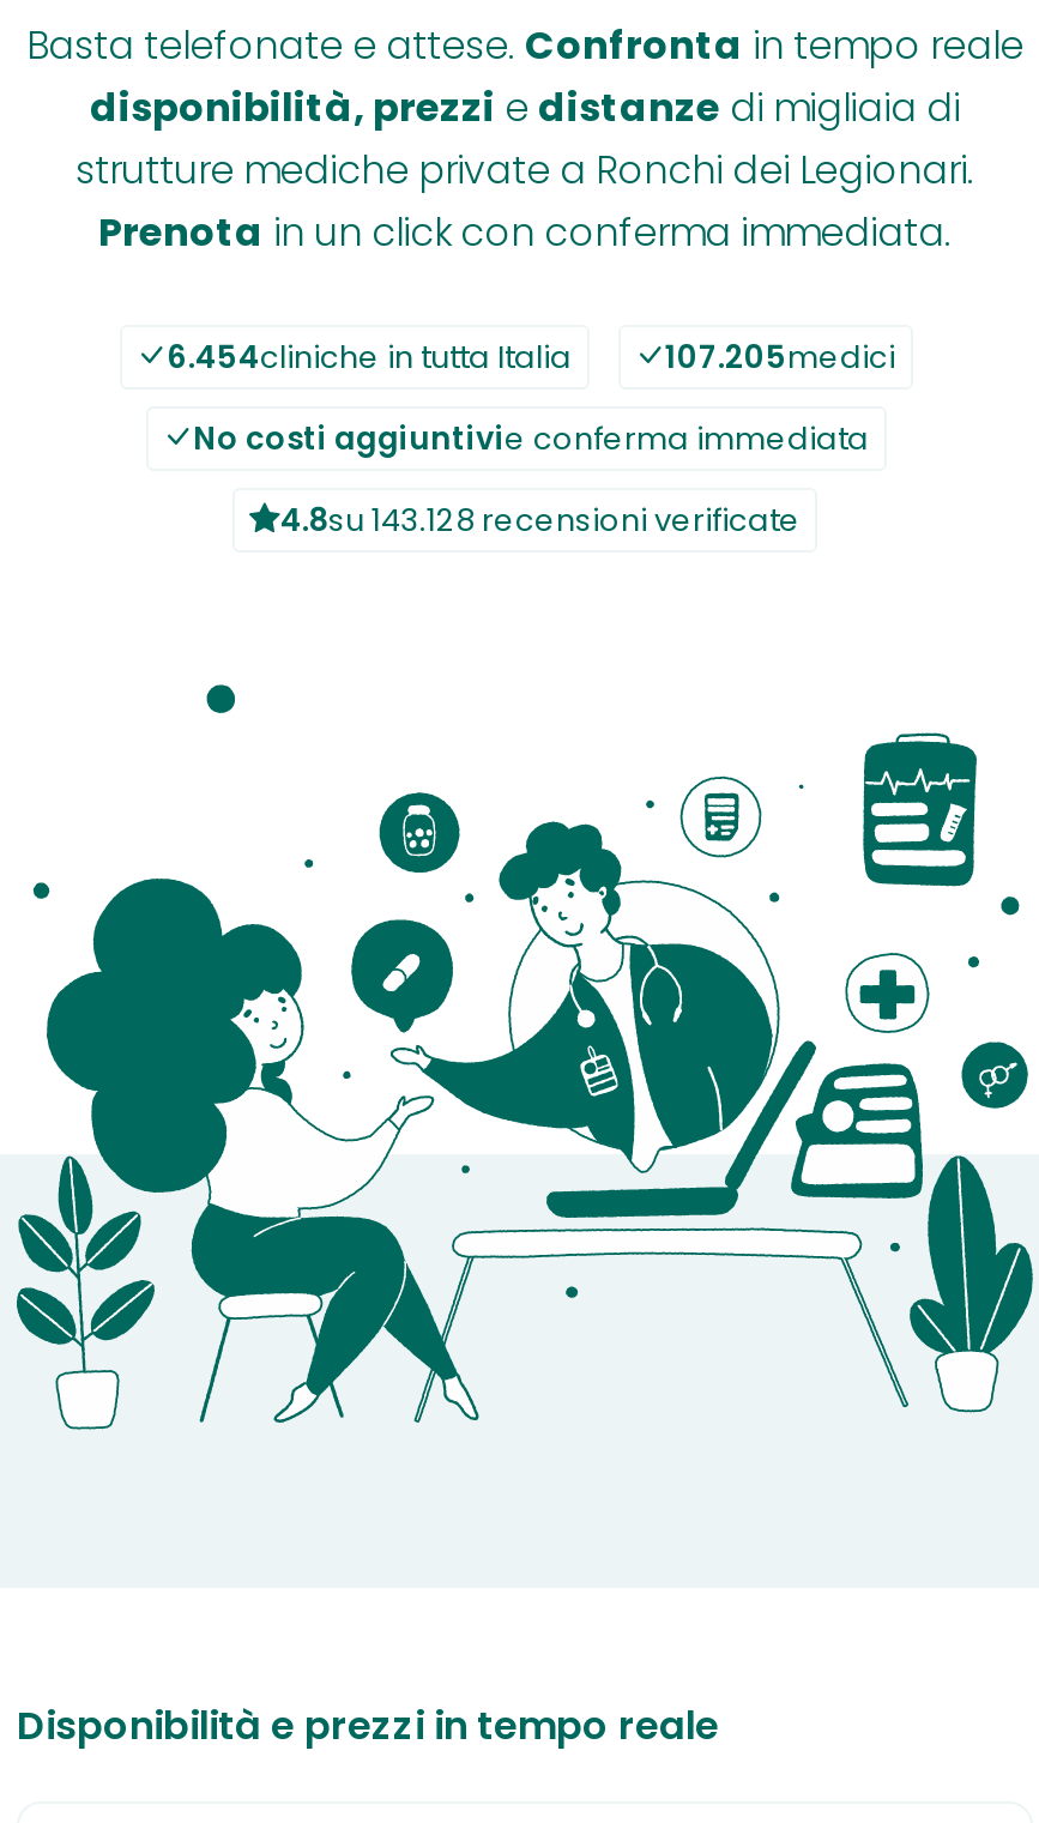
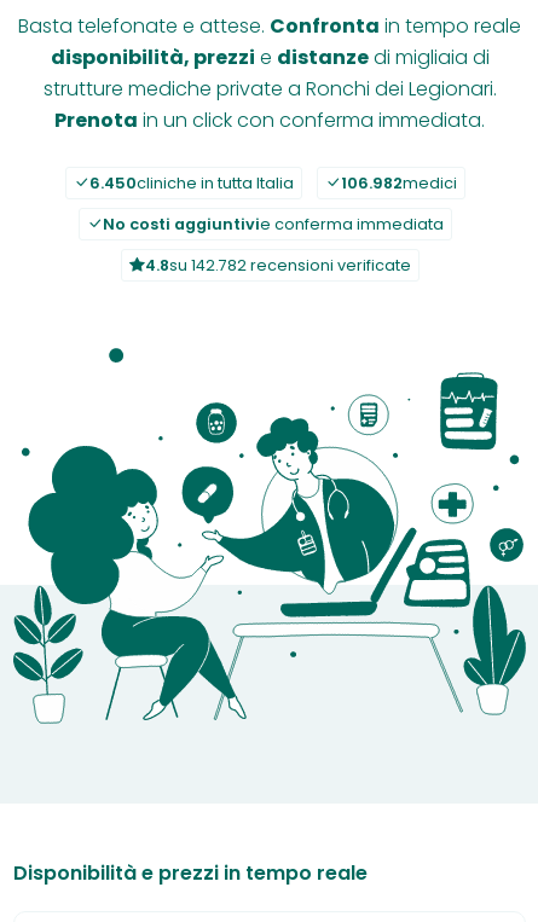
- 6.454cliniche in tutta Italia
+ 6.450cliniche in tutta Italia

- 107.205medici
+ 106.982medici

- 4.8su 143.128 recensioni verificate
+ 4.8su 142.782 recensioni verificate
